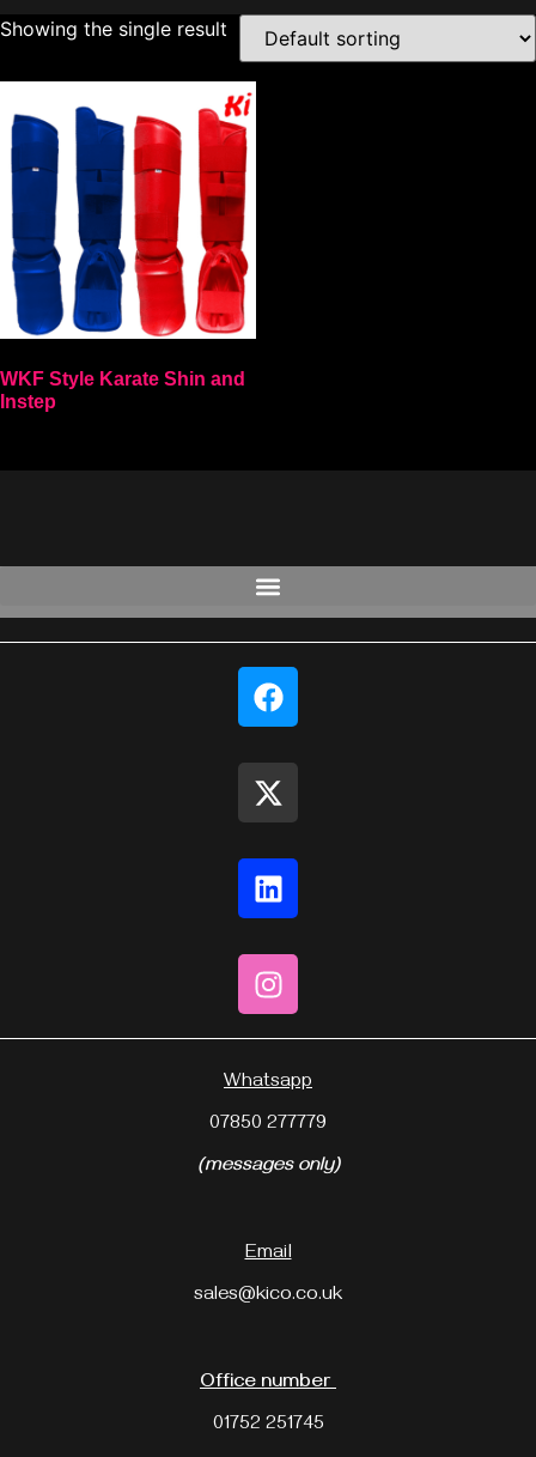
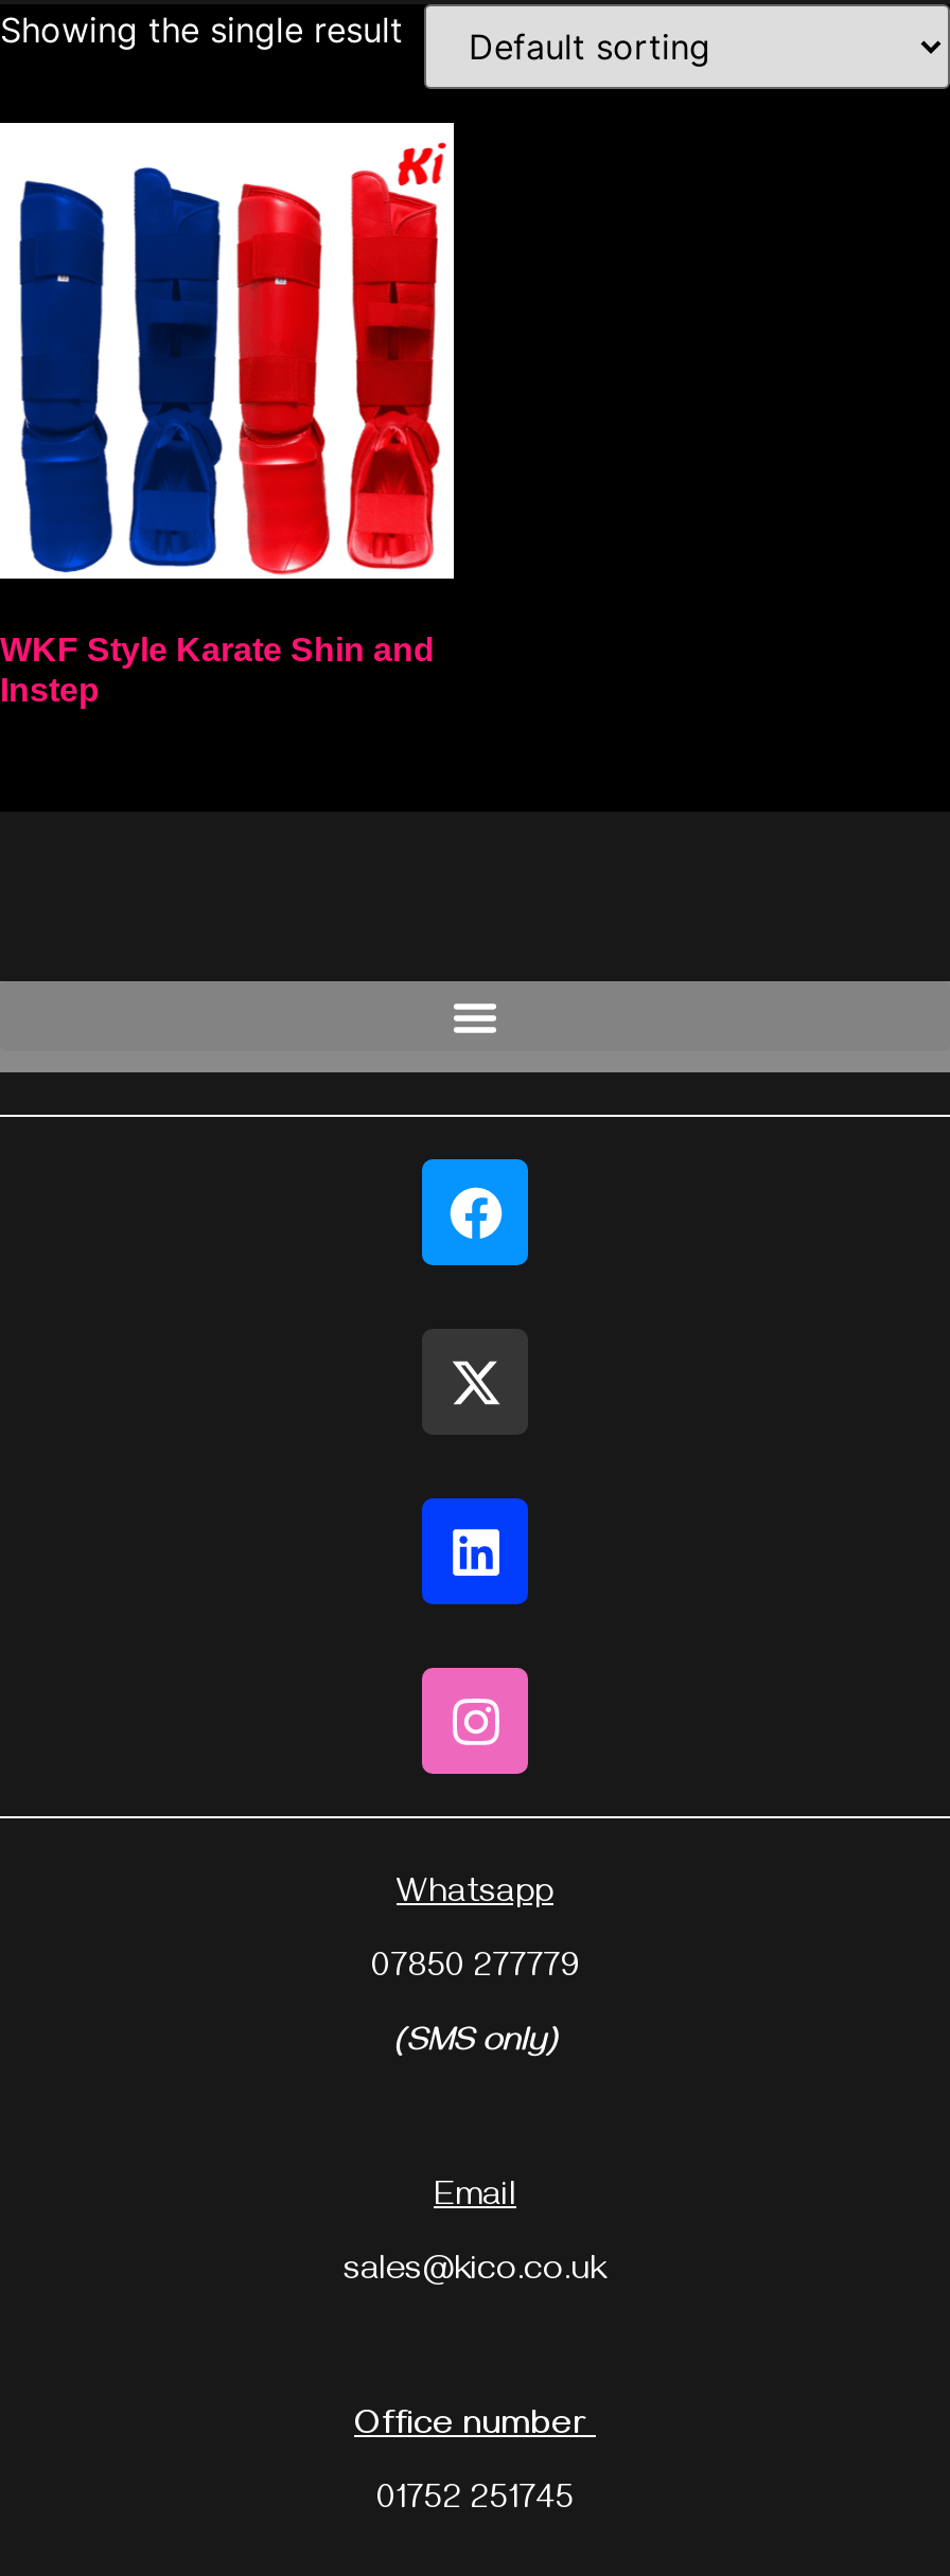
- (messages only)
+ (SMS only)
